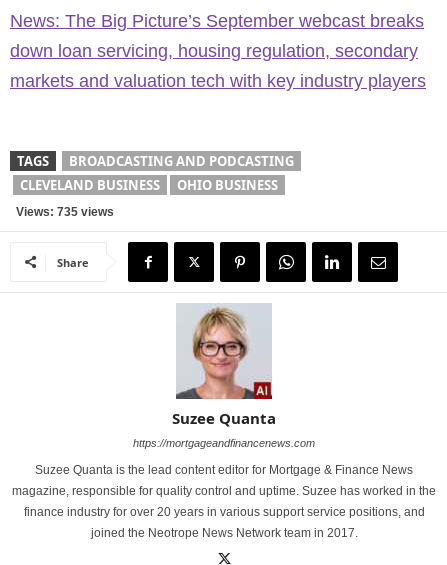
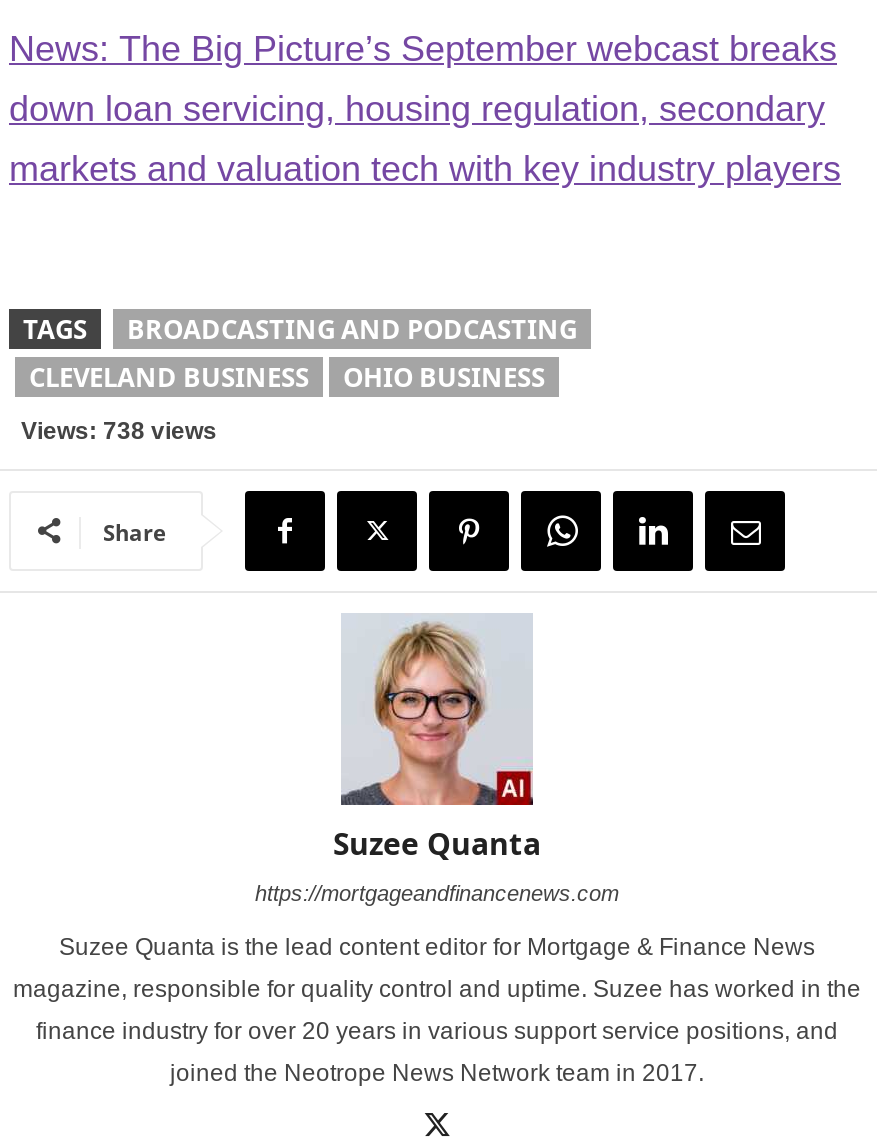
- Views: 735 views
+ Views: 738 views
